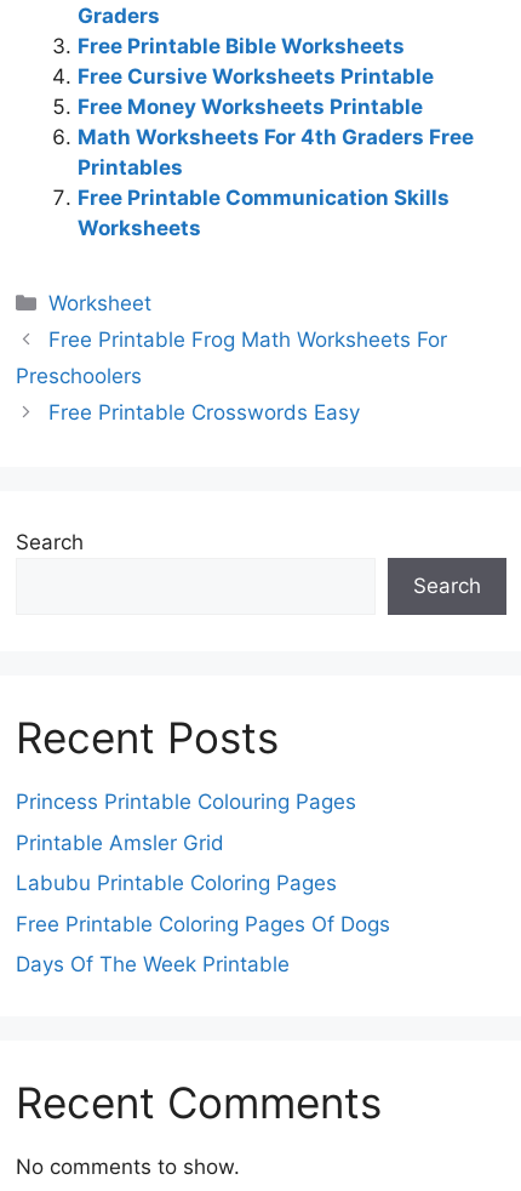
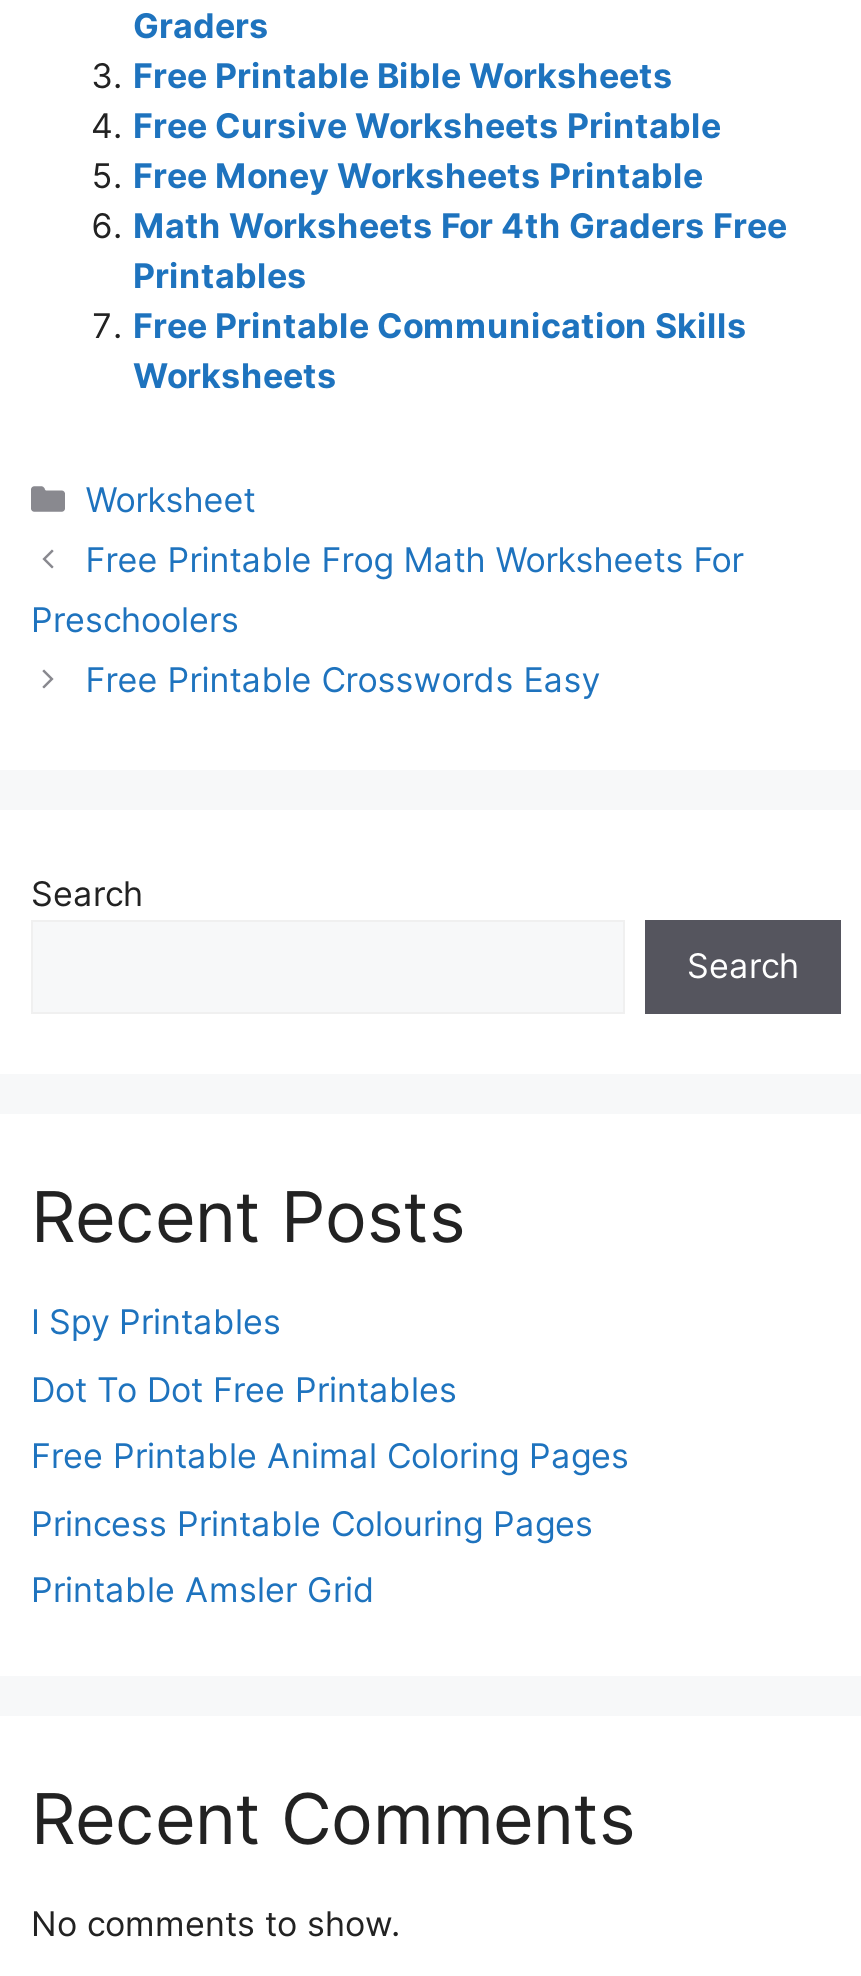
+ I Spy Printables
+ Dot To Dot Free Printables
+ Free Printable Animal Coloring Pages

moved down: Princess Printable Colouring Pages | Printable Amsler Grid

- Labubu Printable Coloring Pages
- Free Printable Coloring Pages Of Dogs
- Days Of The Week Printable
